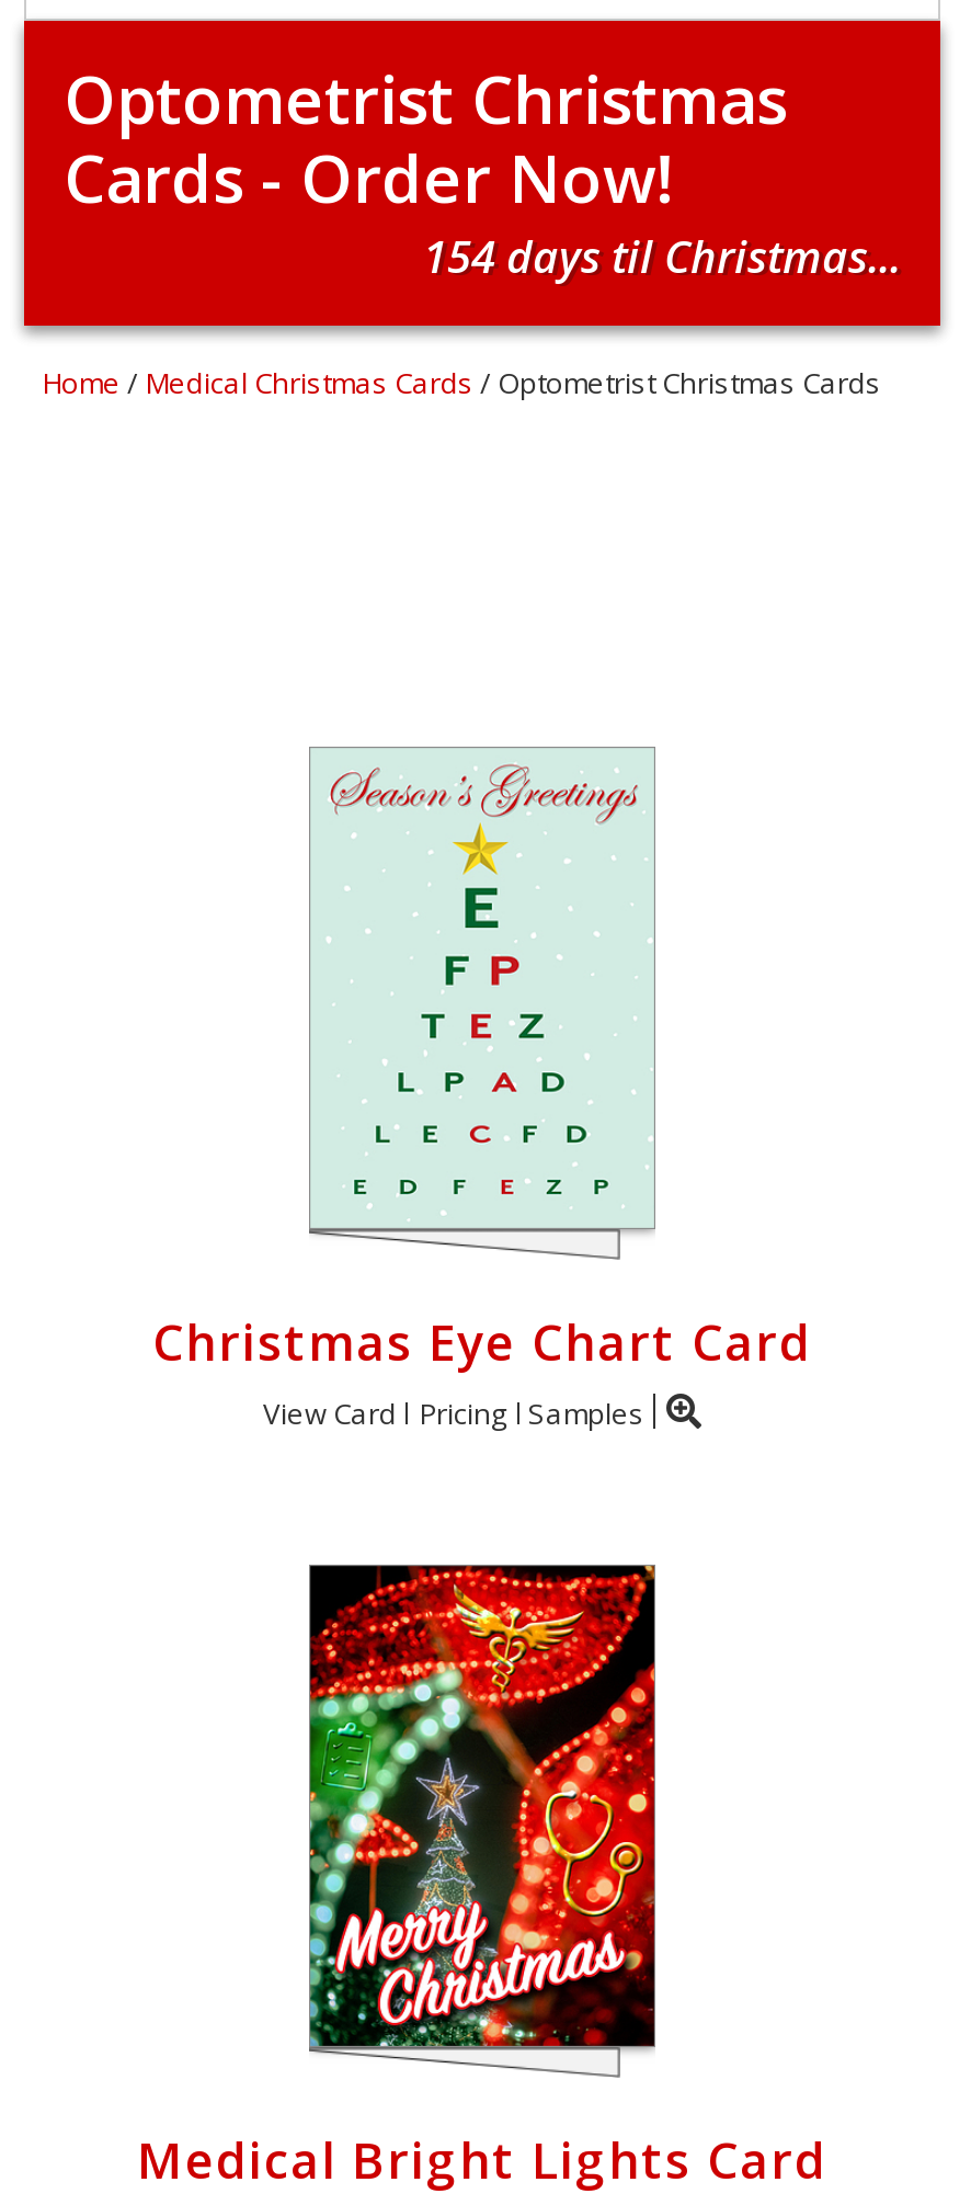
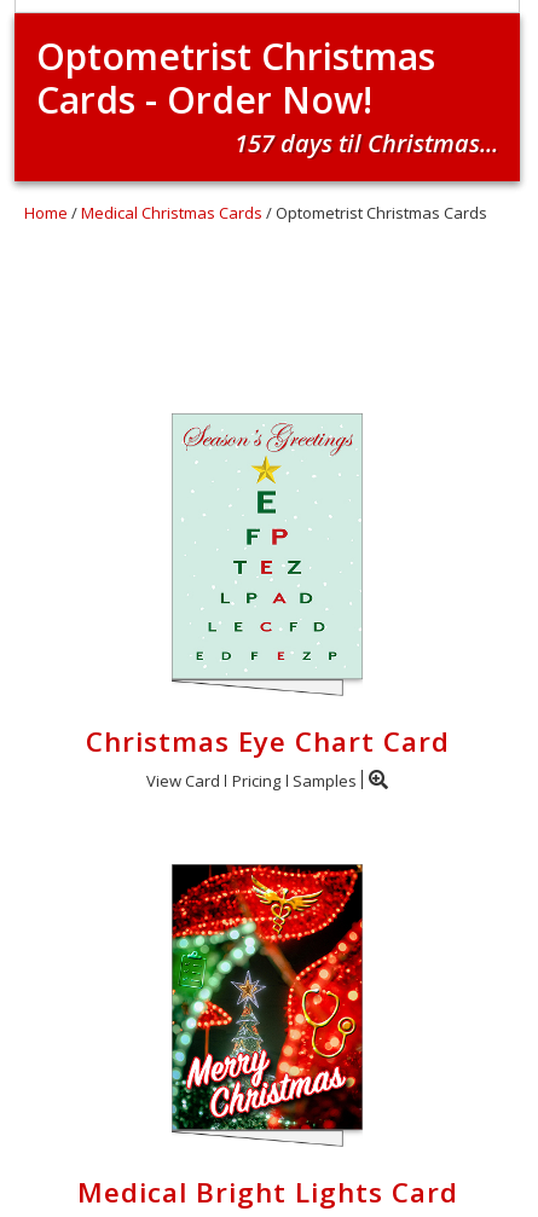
- 154 days til Christmas...
+ 157 days til Christmas...
